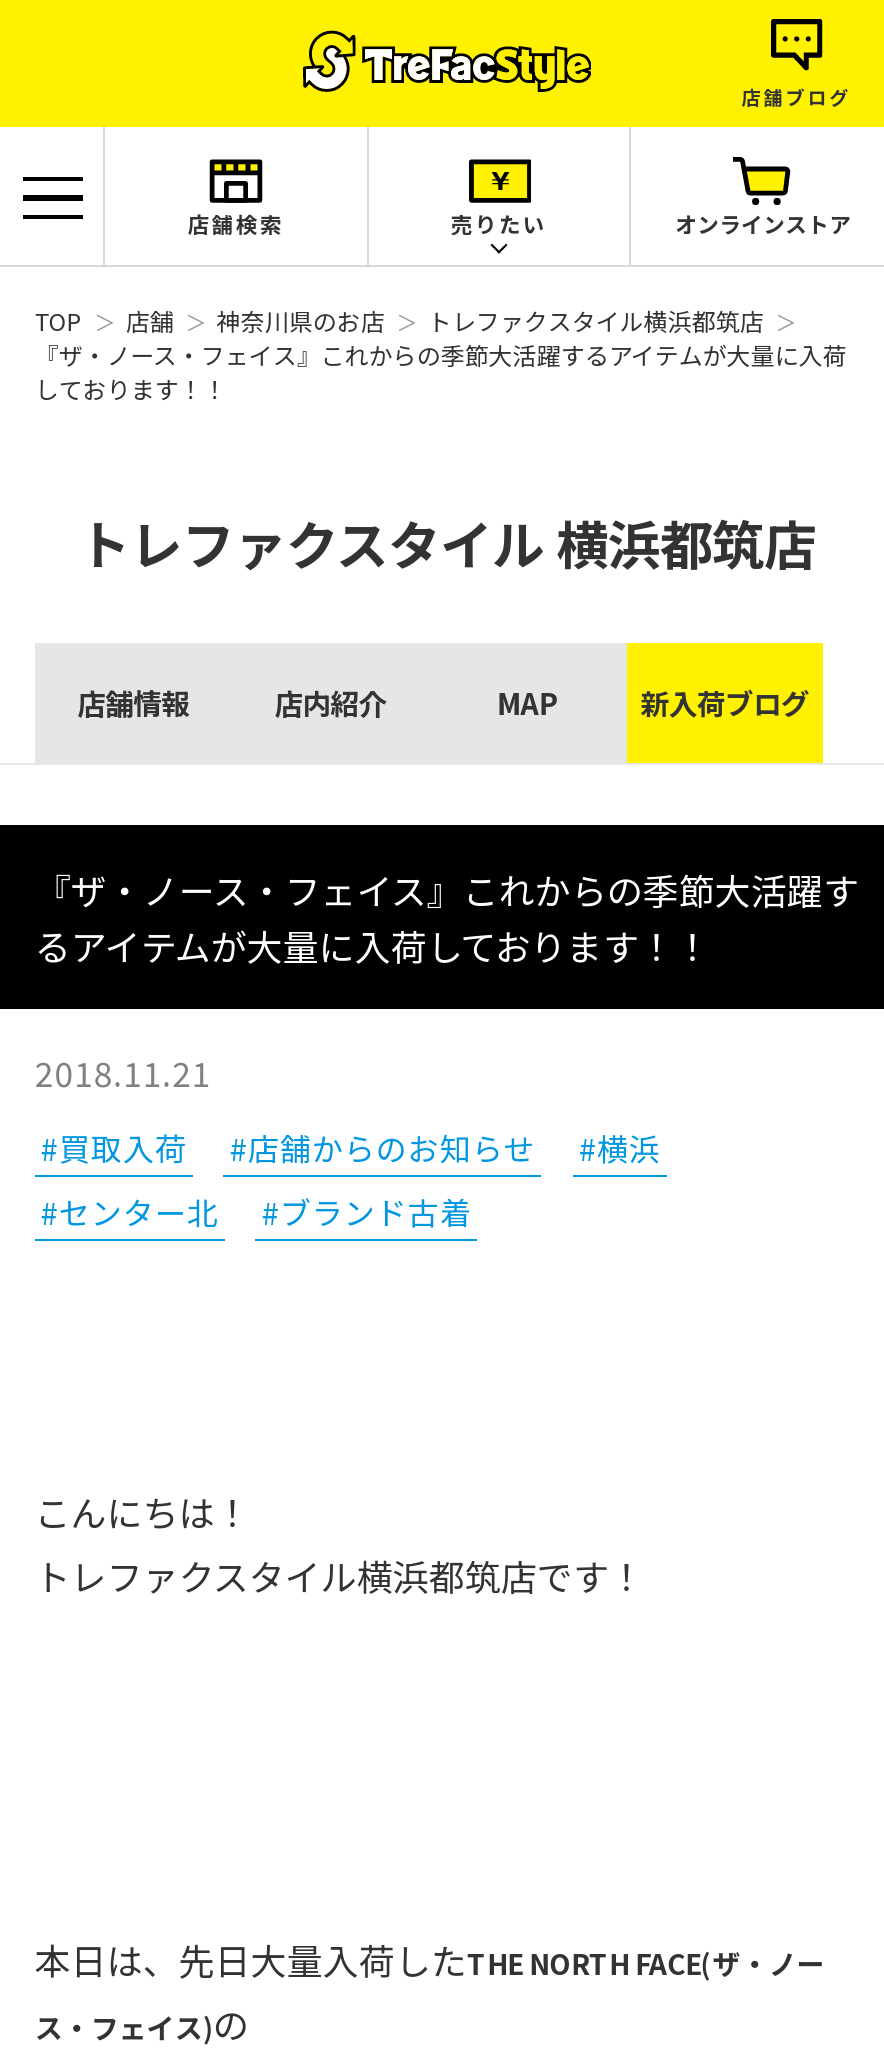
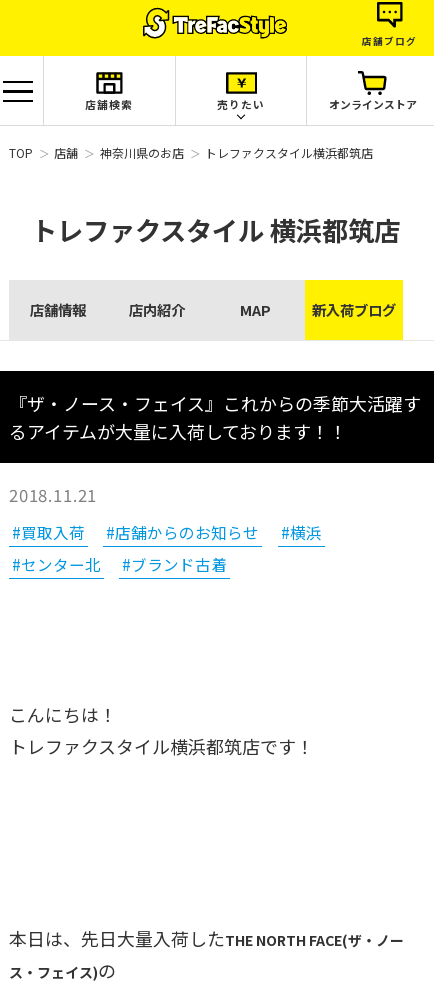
- 『ザ・ノース・フェイス』これからの季節大活躍するアイテムが大量に入荷
- しております！！
